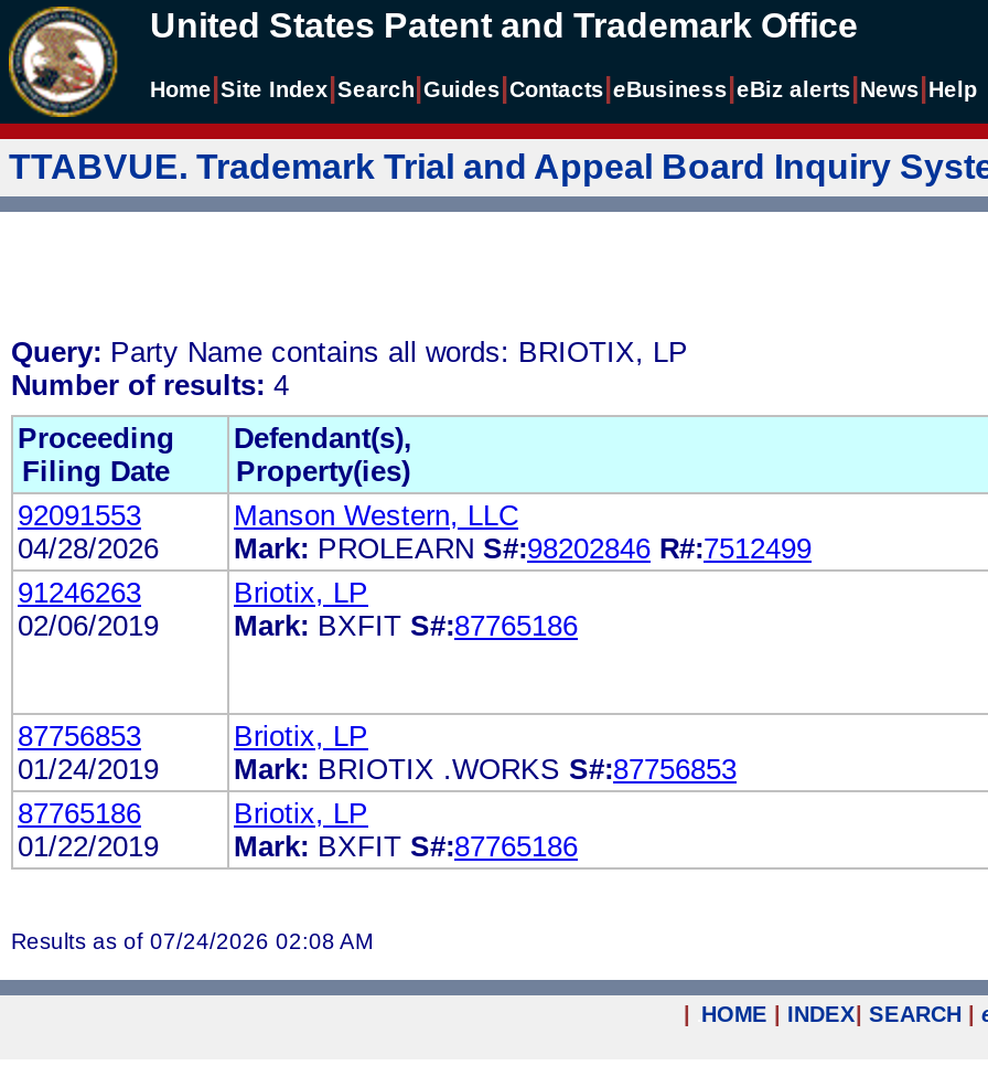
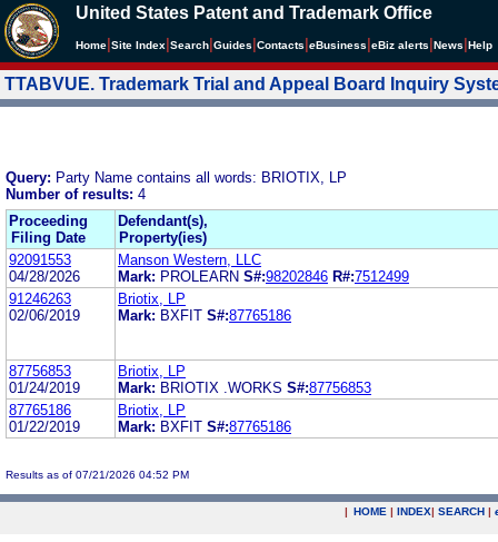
- Results as of 07/24/2026 02:08 AM
+ Results as of 07/21/2026 04:52 PM
